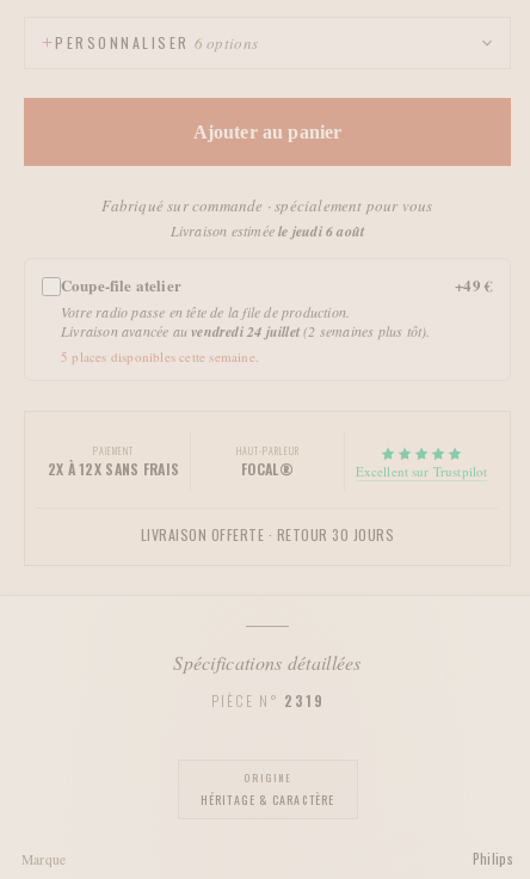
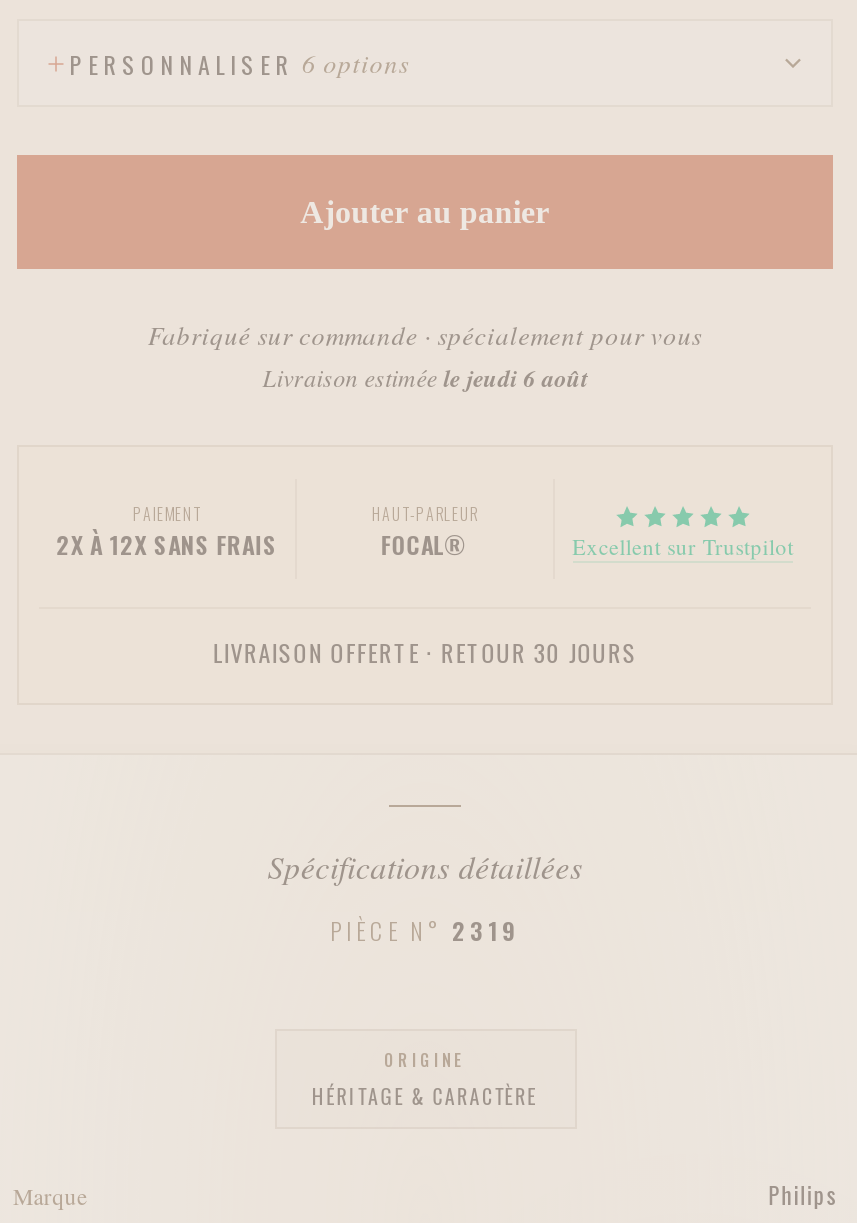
- Coupe-file atelier
- +49 €
- Votre radio passe en tête de la file de production.
- Livraison avancée au vendredi 24 juillet (2 semaines plus tôt).
- 5 places disponibles cette semaine.
